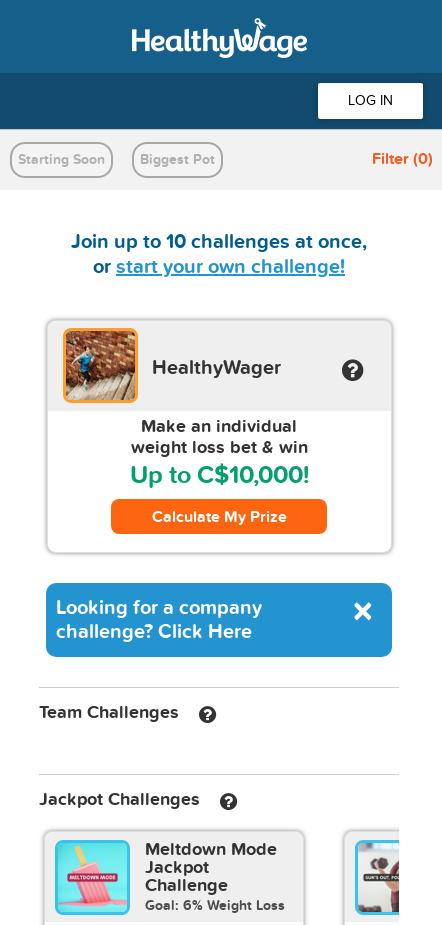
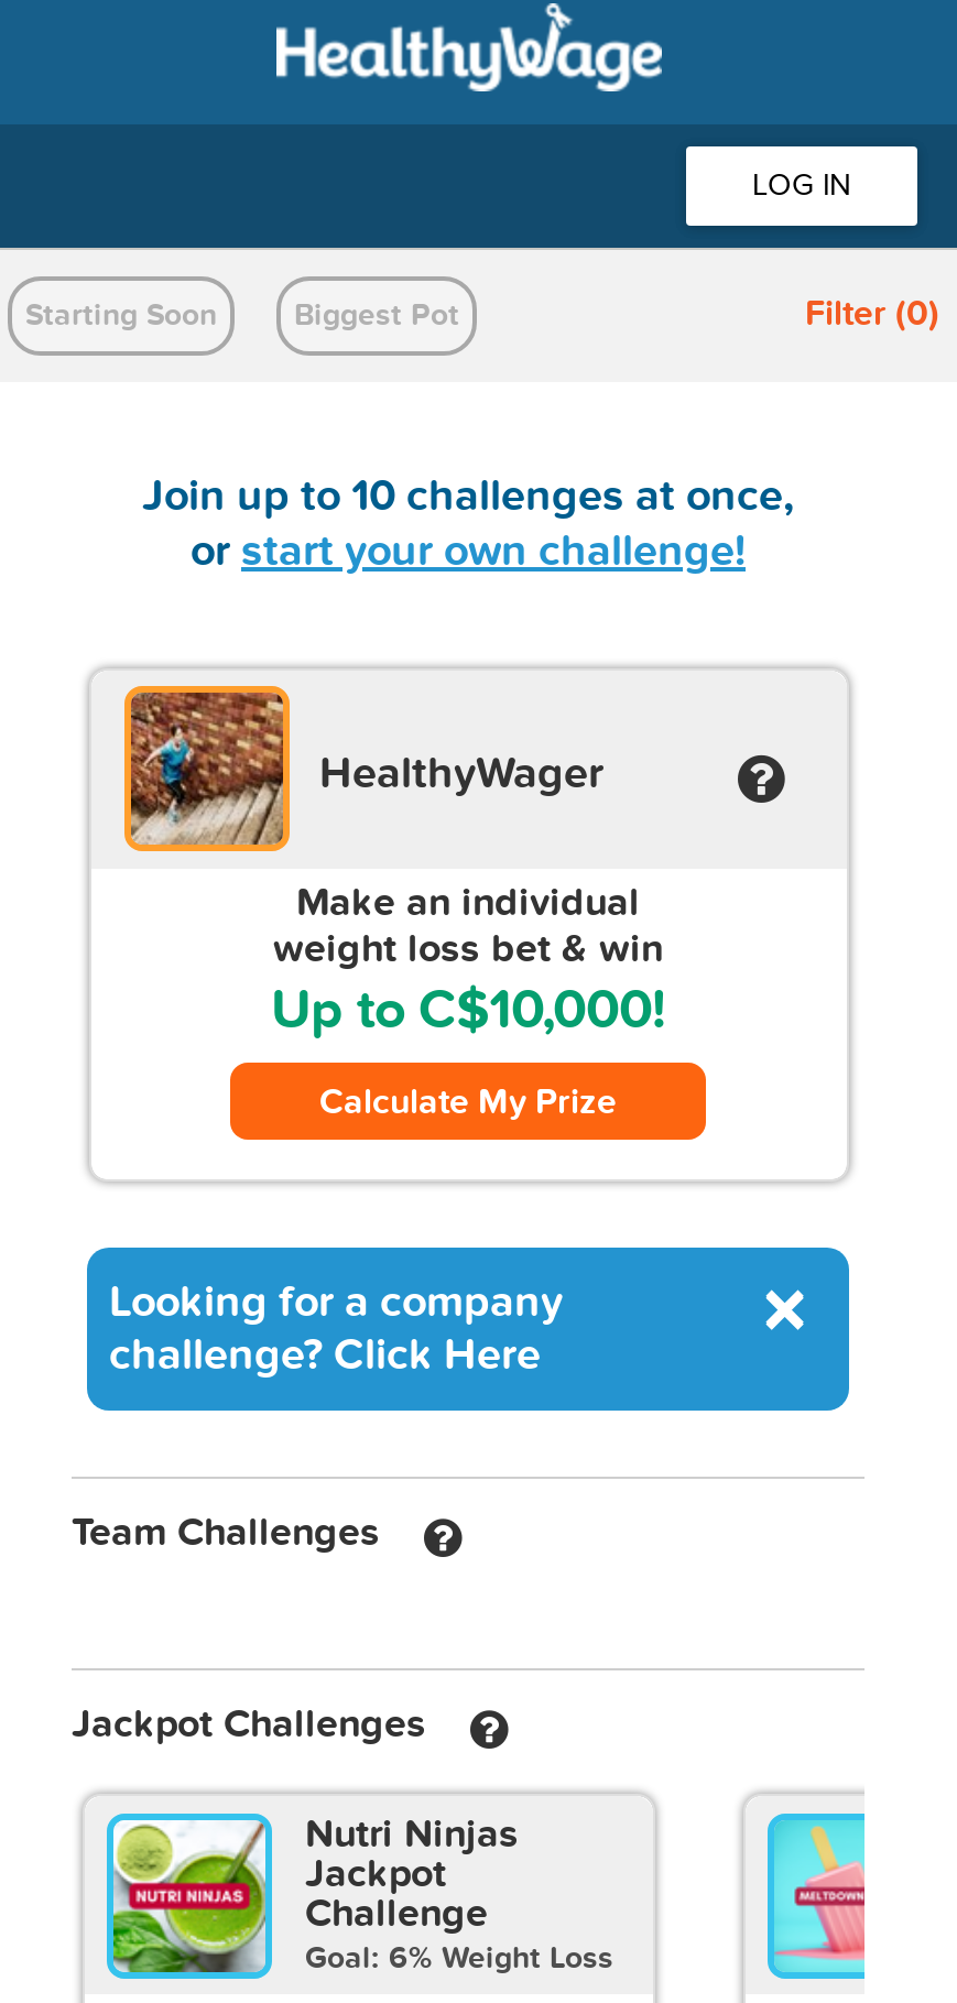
- [image]
- Meltdown Mode
+ [image]
+ Nutri Ninjas

- [image]
+ [image]
